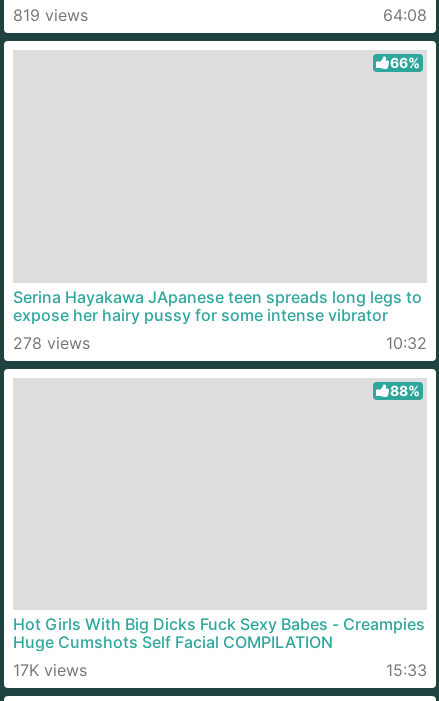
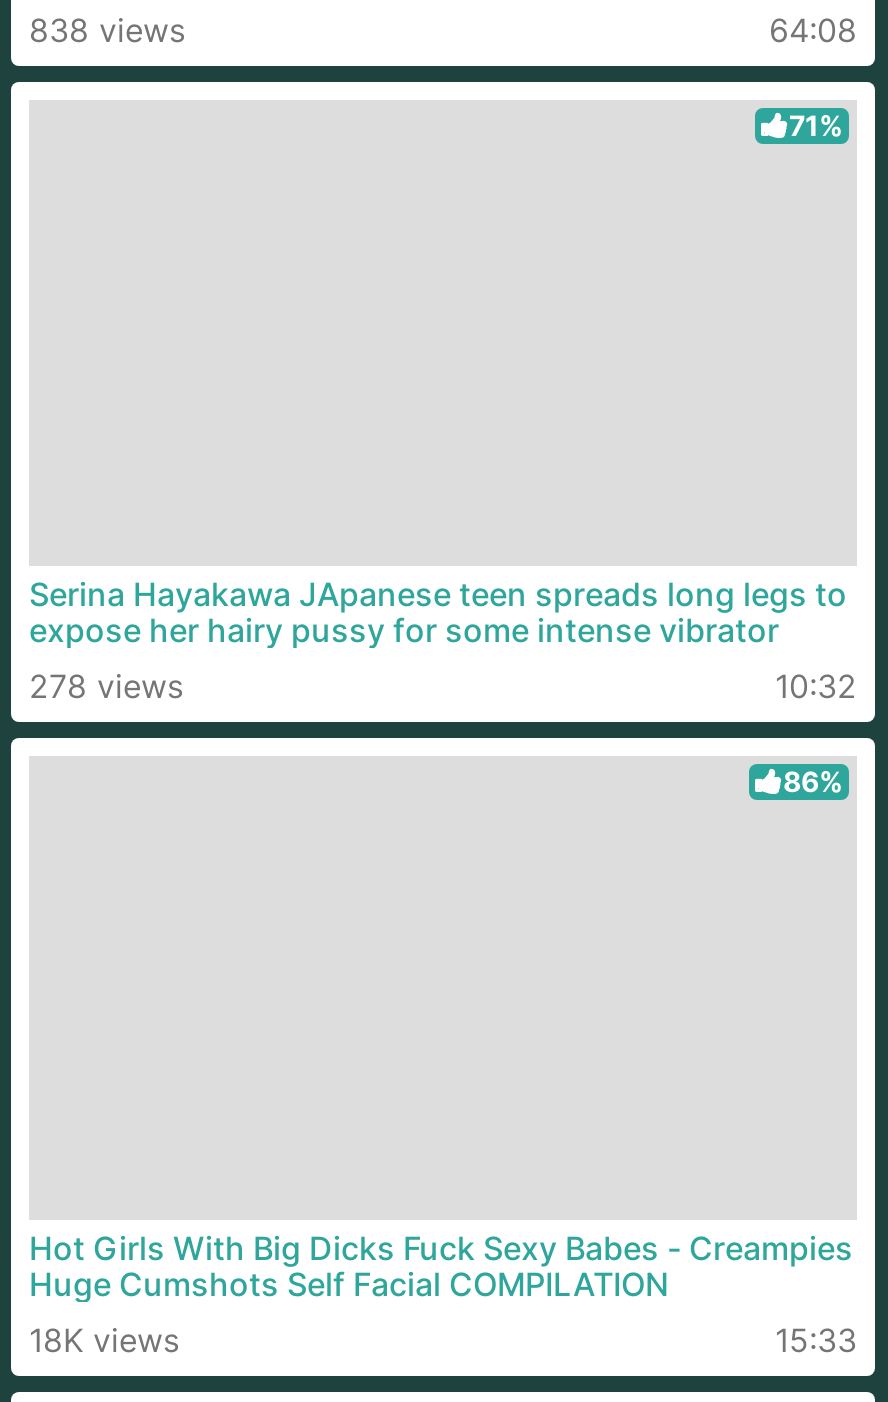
- 819 views
+ 838 views

- 66%
+ 71%

- 88%
+ 86%

- 17K views
+ 18K views
